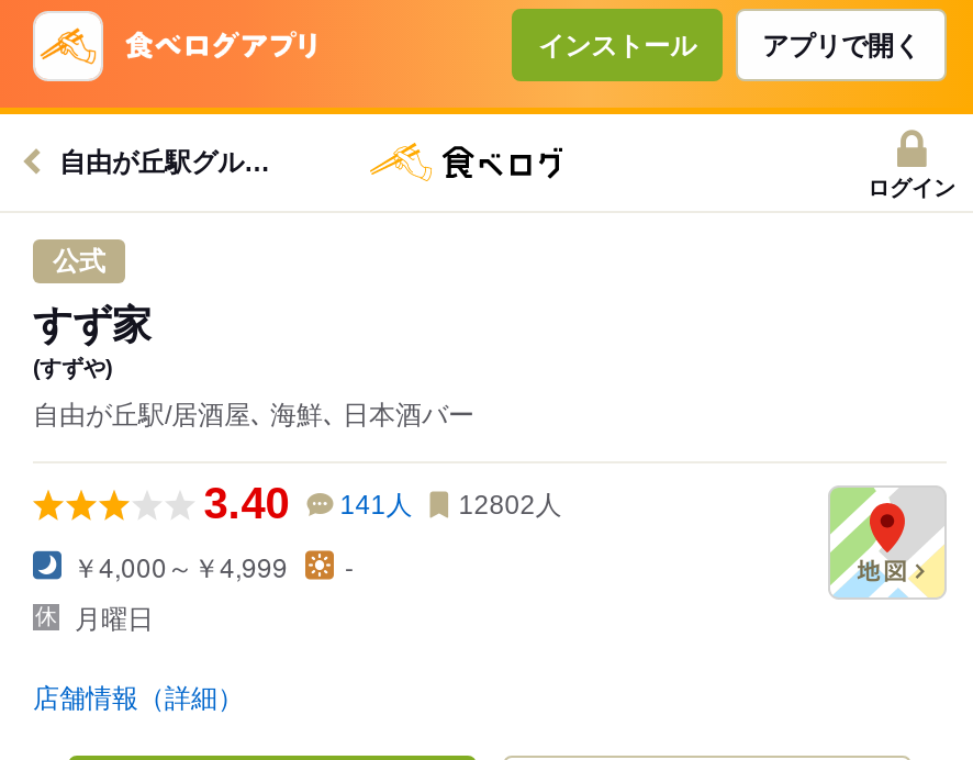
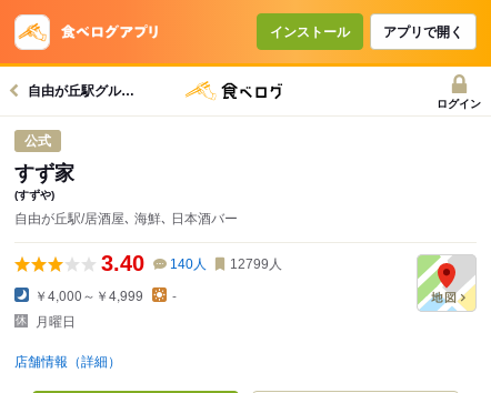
- 141人
+ 140人

- 12802人
+ 12799人
